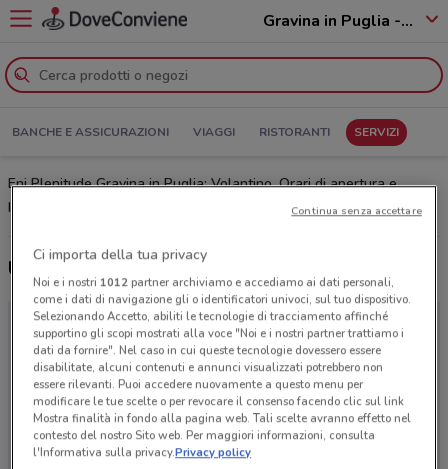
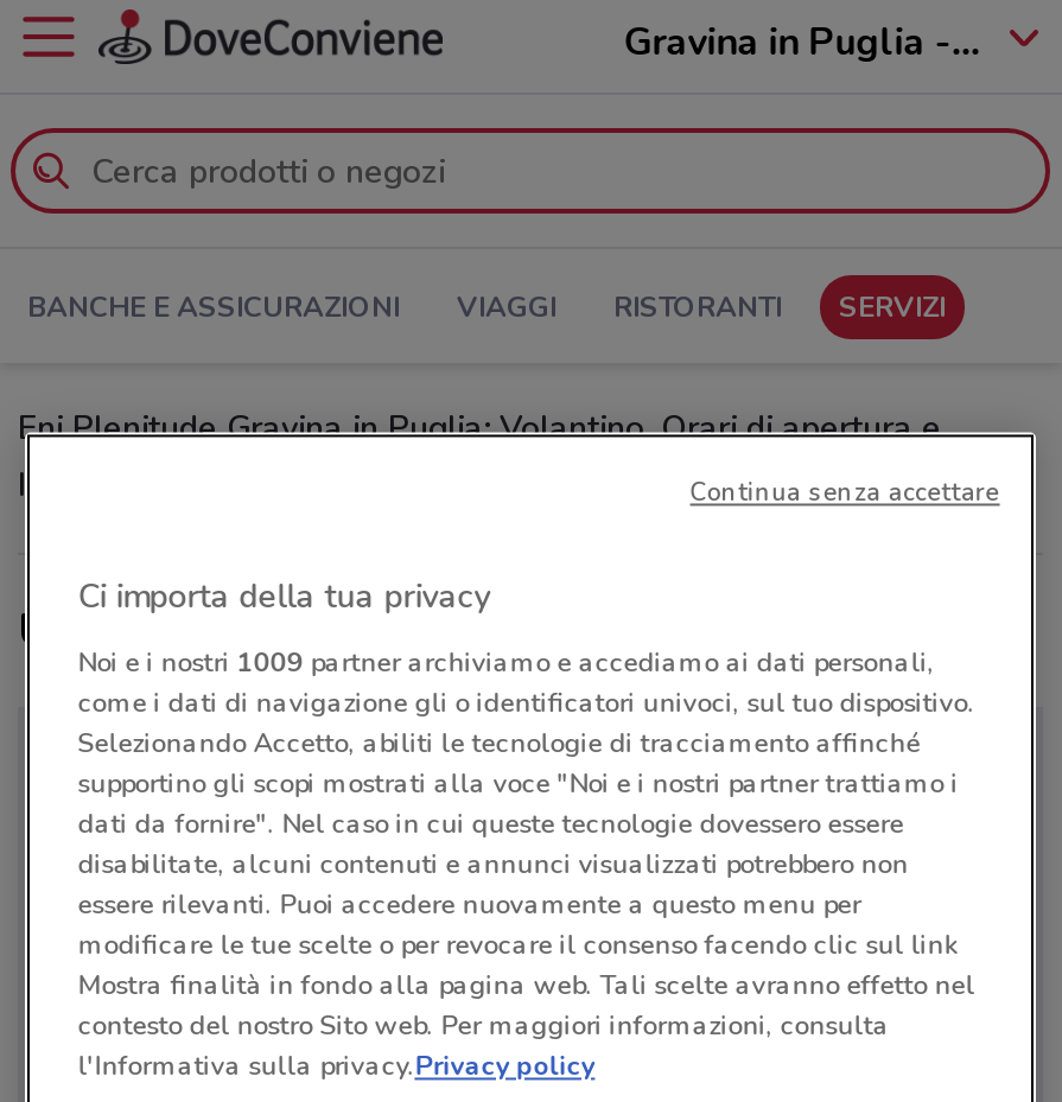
- Noi e i nostri 1012 partner archiviamo e accediamo ai dati personali,
+ Noi e i nostri 1009 partner archiviamo e accediamo ai dati personali,
